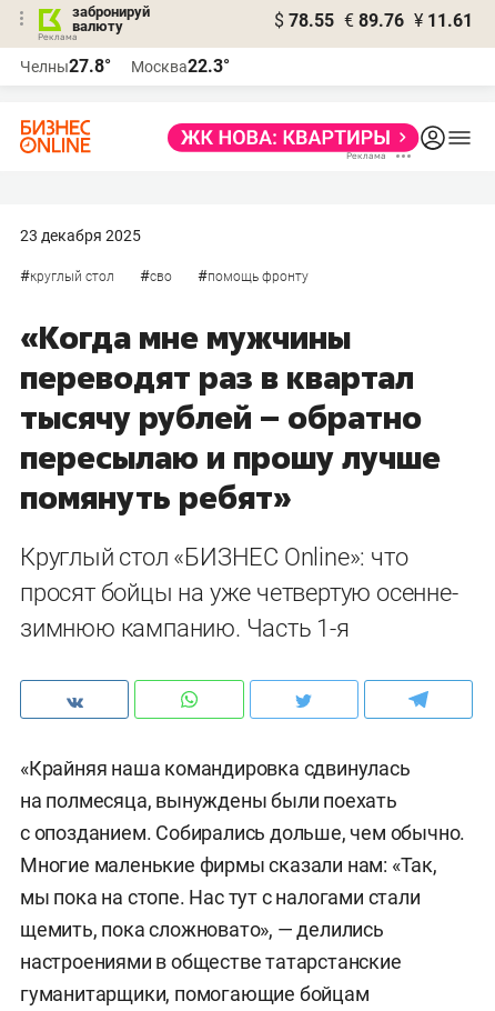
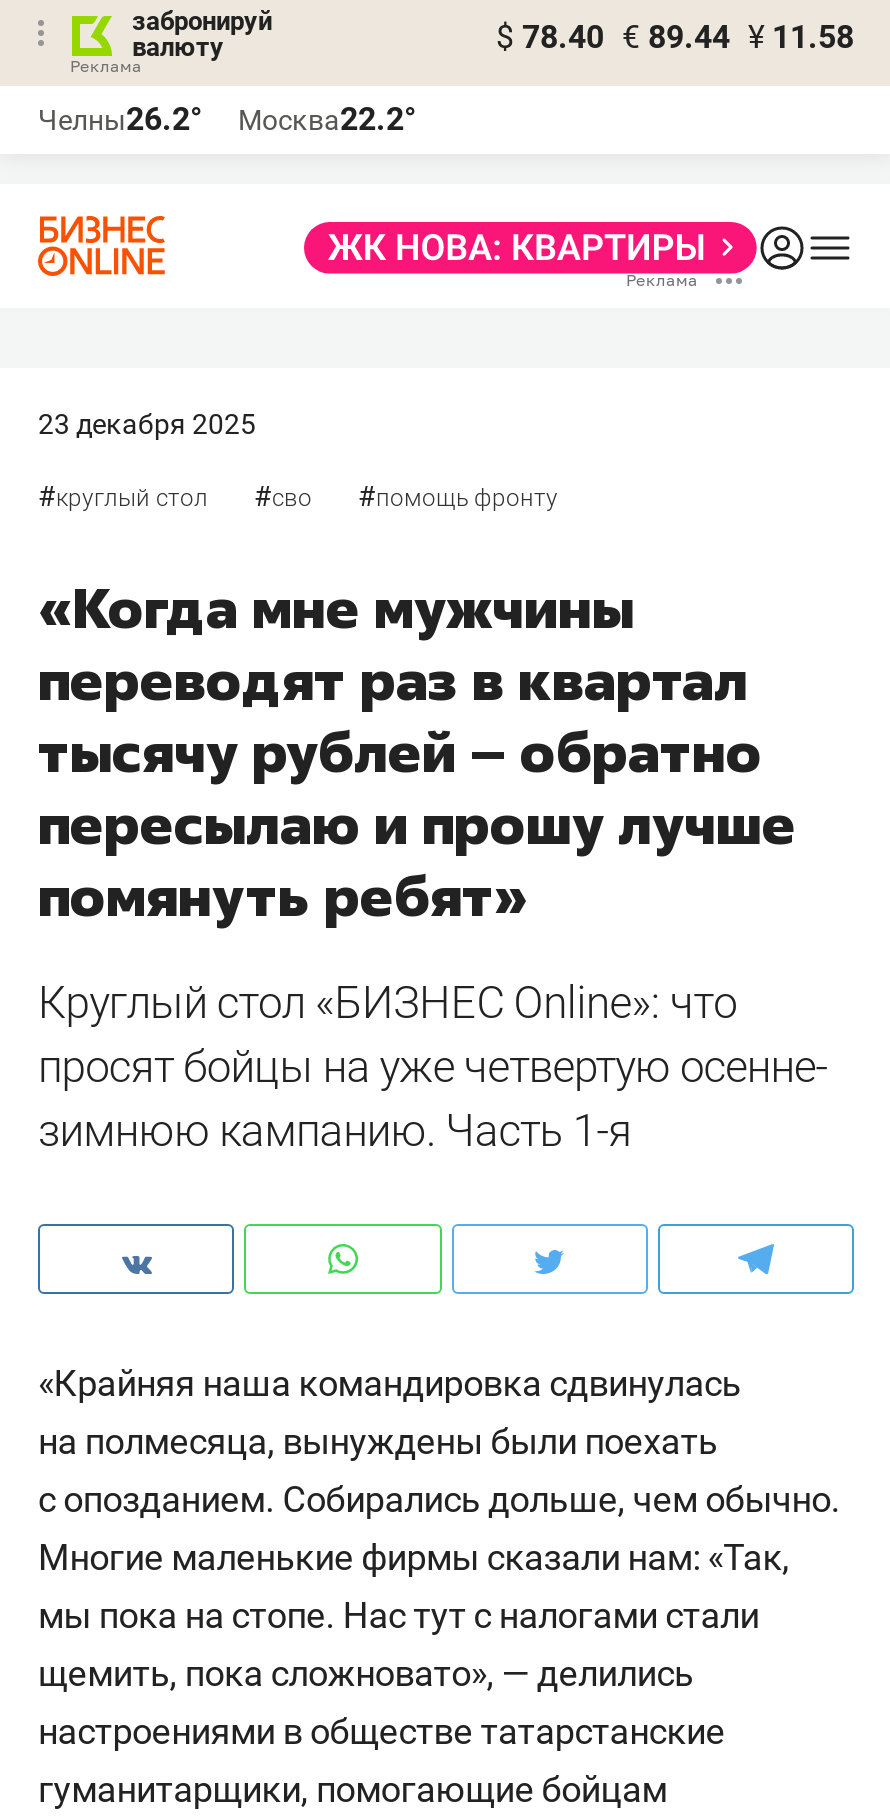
- $ 78.55 € 89.76 ¥ 11.61
+ $ 78.40 € 89.44 ¥ 11.58

- Челны27.8°
+ Челны26.2°

- Москва22.3°
+ Москва22.2°
